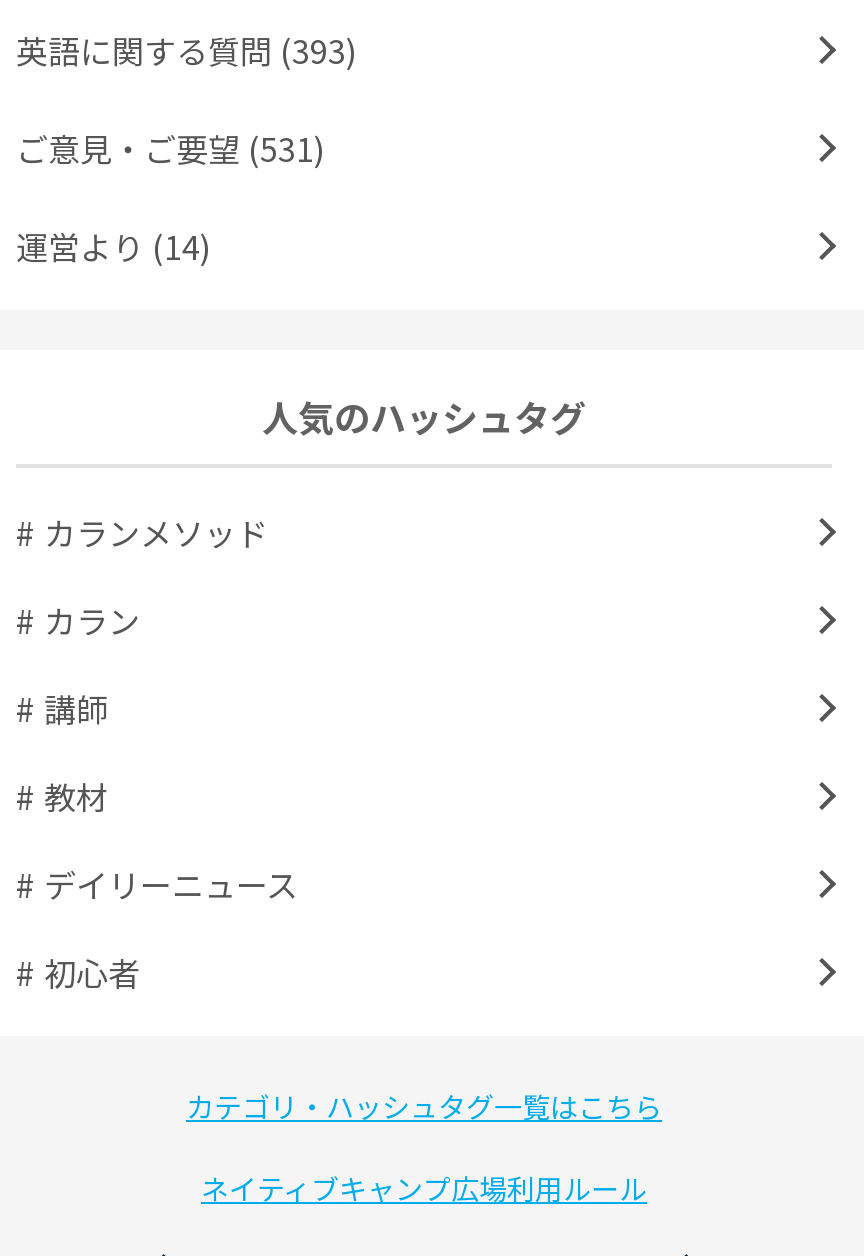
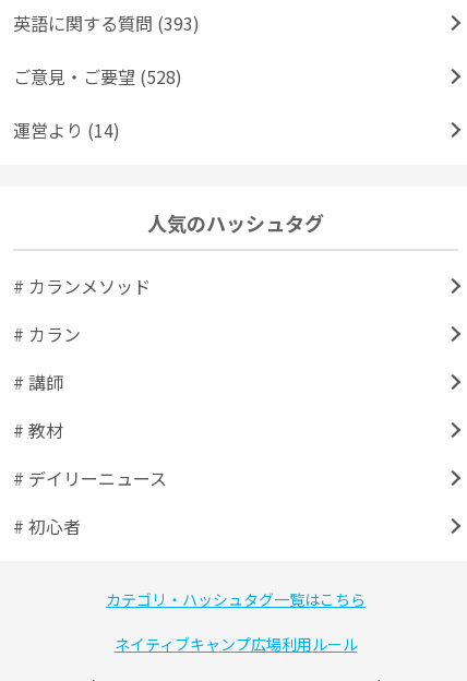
- ご意見・ご要望 (531)
+ ご意見・ご要望 (528)
